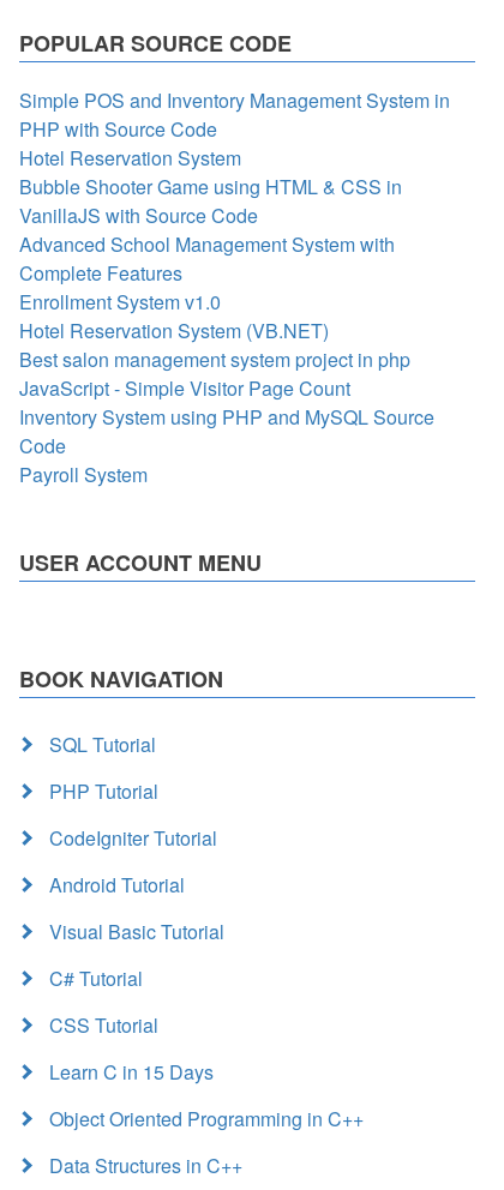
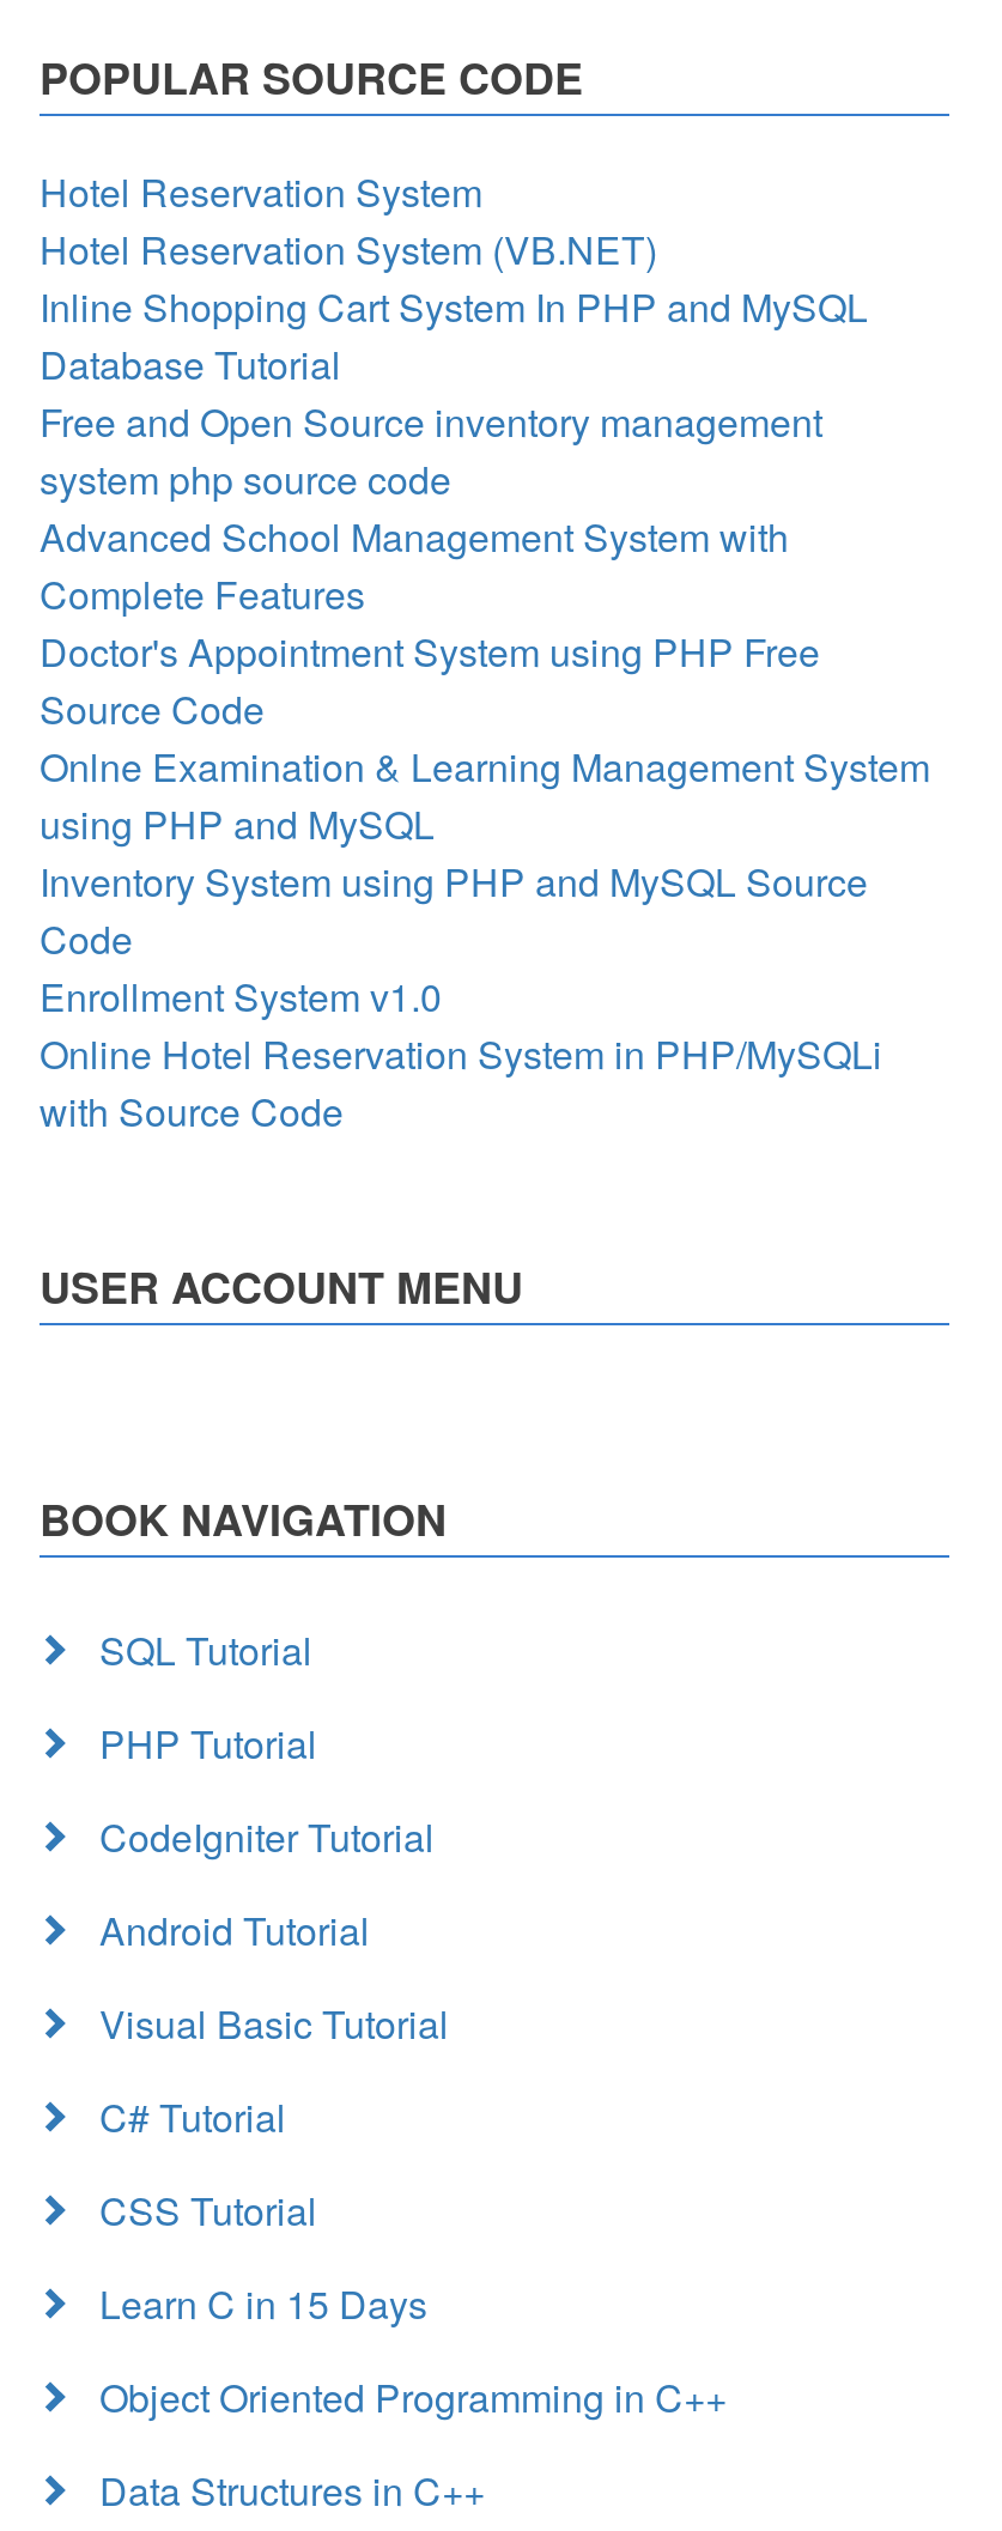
- Simple POS and Inventory Management System in
- PHP with Source Code

moved up: Hotel Reservation System

- Bubble Shooter Game using HTML & CSS in
- VanillaJS with Source Code
+ Inline Shopping Cart System In PHP and MySQL
+ Database Tutorial
+ Free and Open Source inventory management
+ system php source code

moved down: Enrollment System v1.0

moved up: Hotel Reservation System (VB.NET)

- Best salon management system project in php
- JavaScript - Simple Visitor Page Count
+ Doctor's Appointment System using PHP Free
+ Source Code
+ Onlne Examination & Learning Management System
+ using PHP and MySQL

- Payroll System
+ Online Hotel Reservation System in PHP/MySQLi
+ with Source Code
